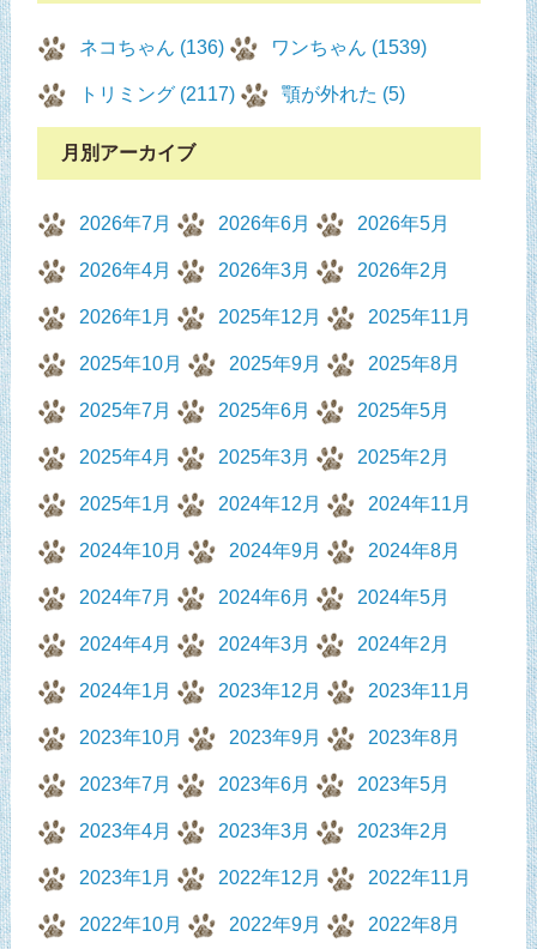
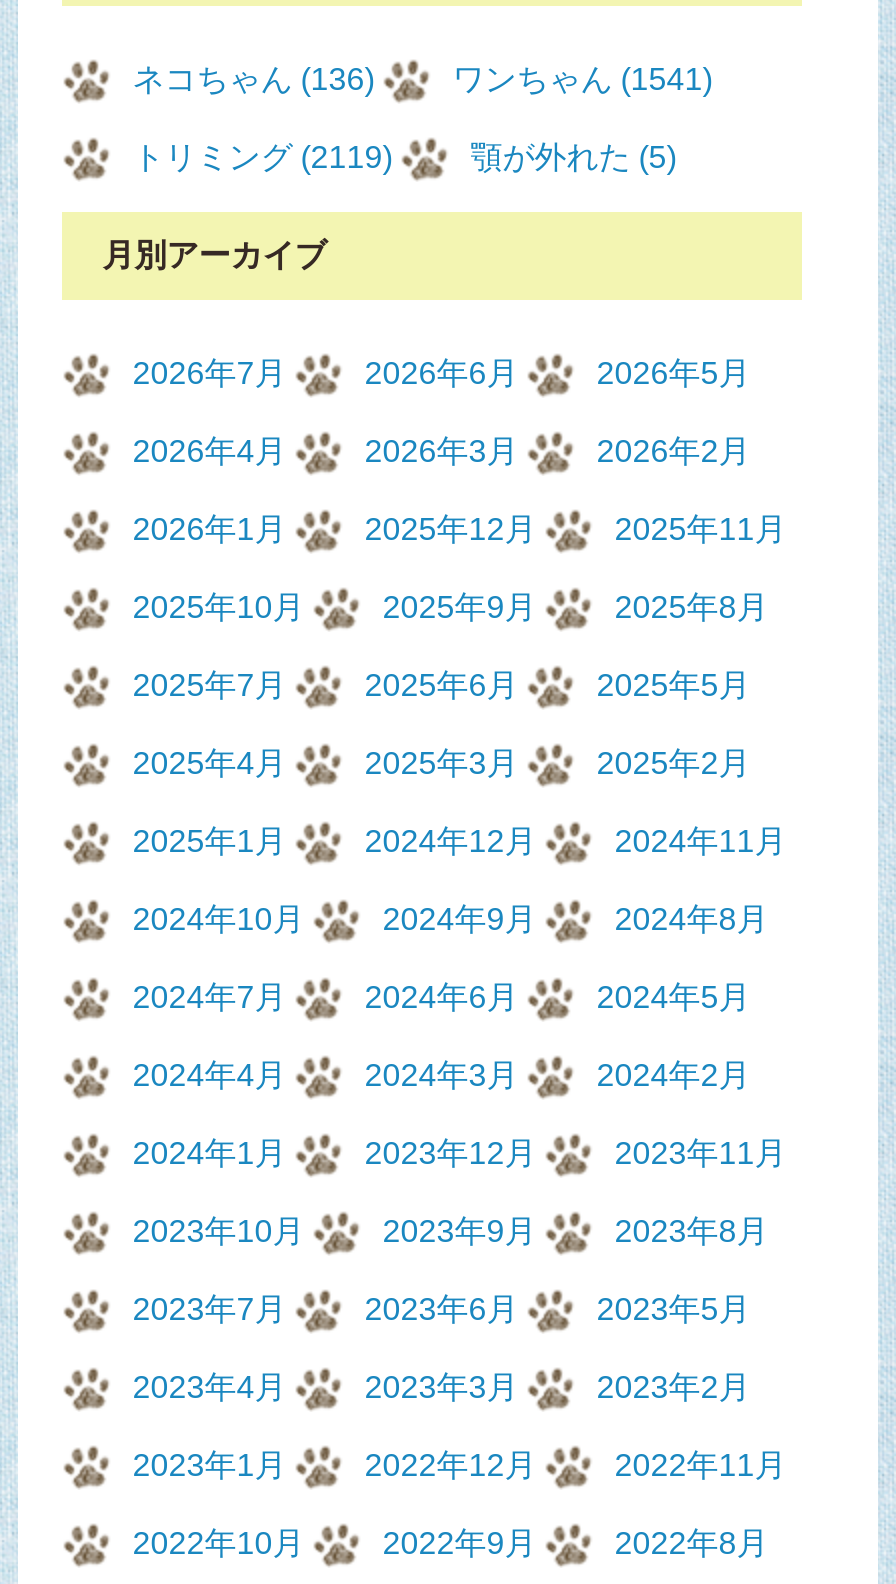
- ワンちゃん (1539)
+ ワンちゃん (1541)

- トリミング (2117)
+ トリミング (2119)
